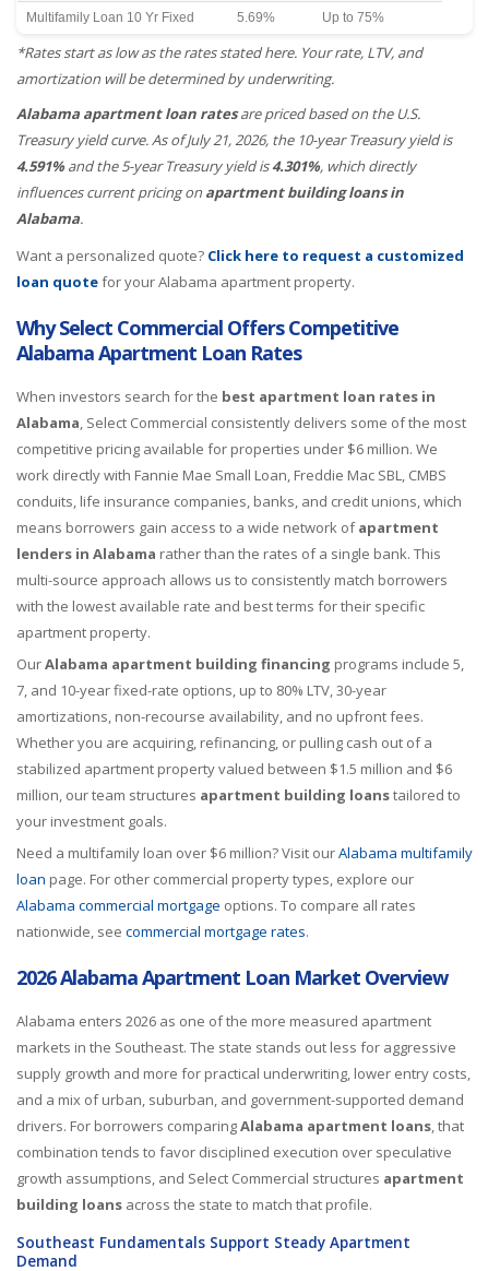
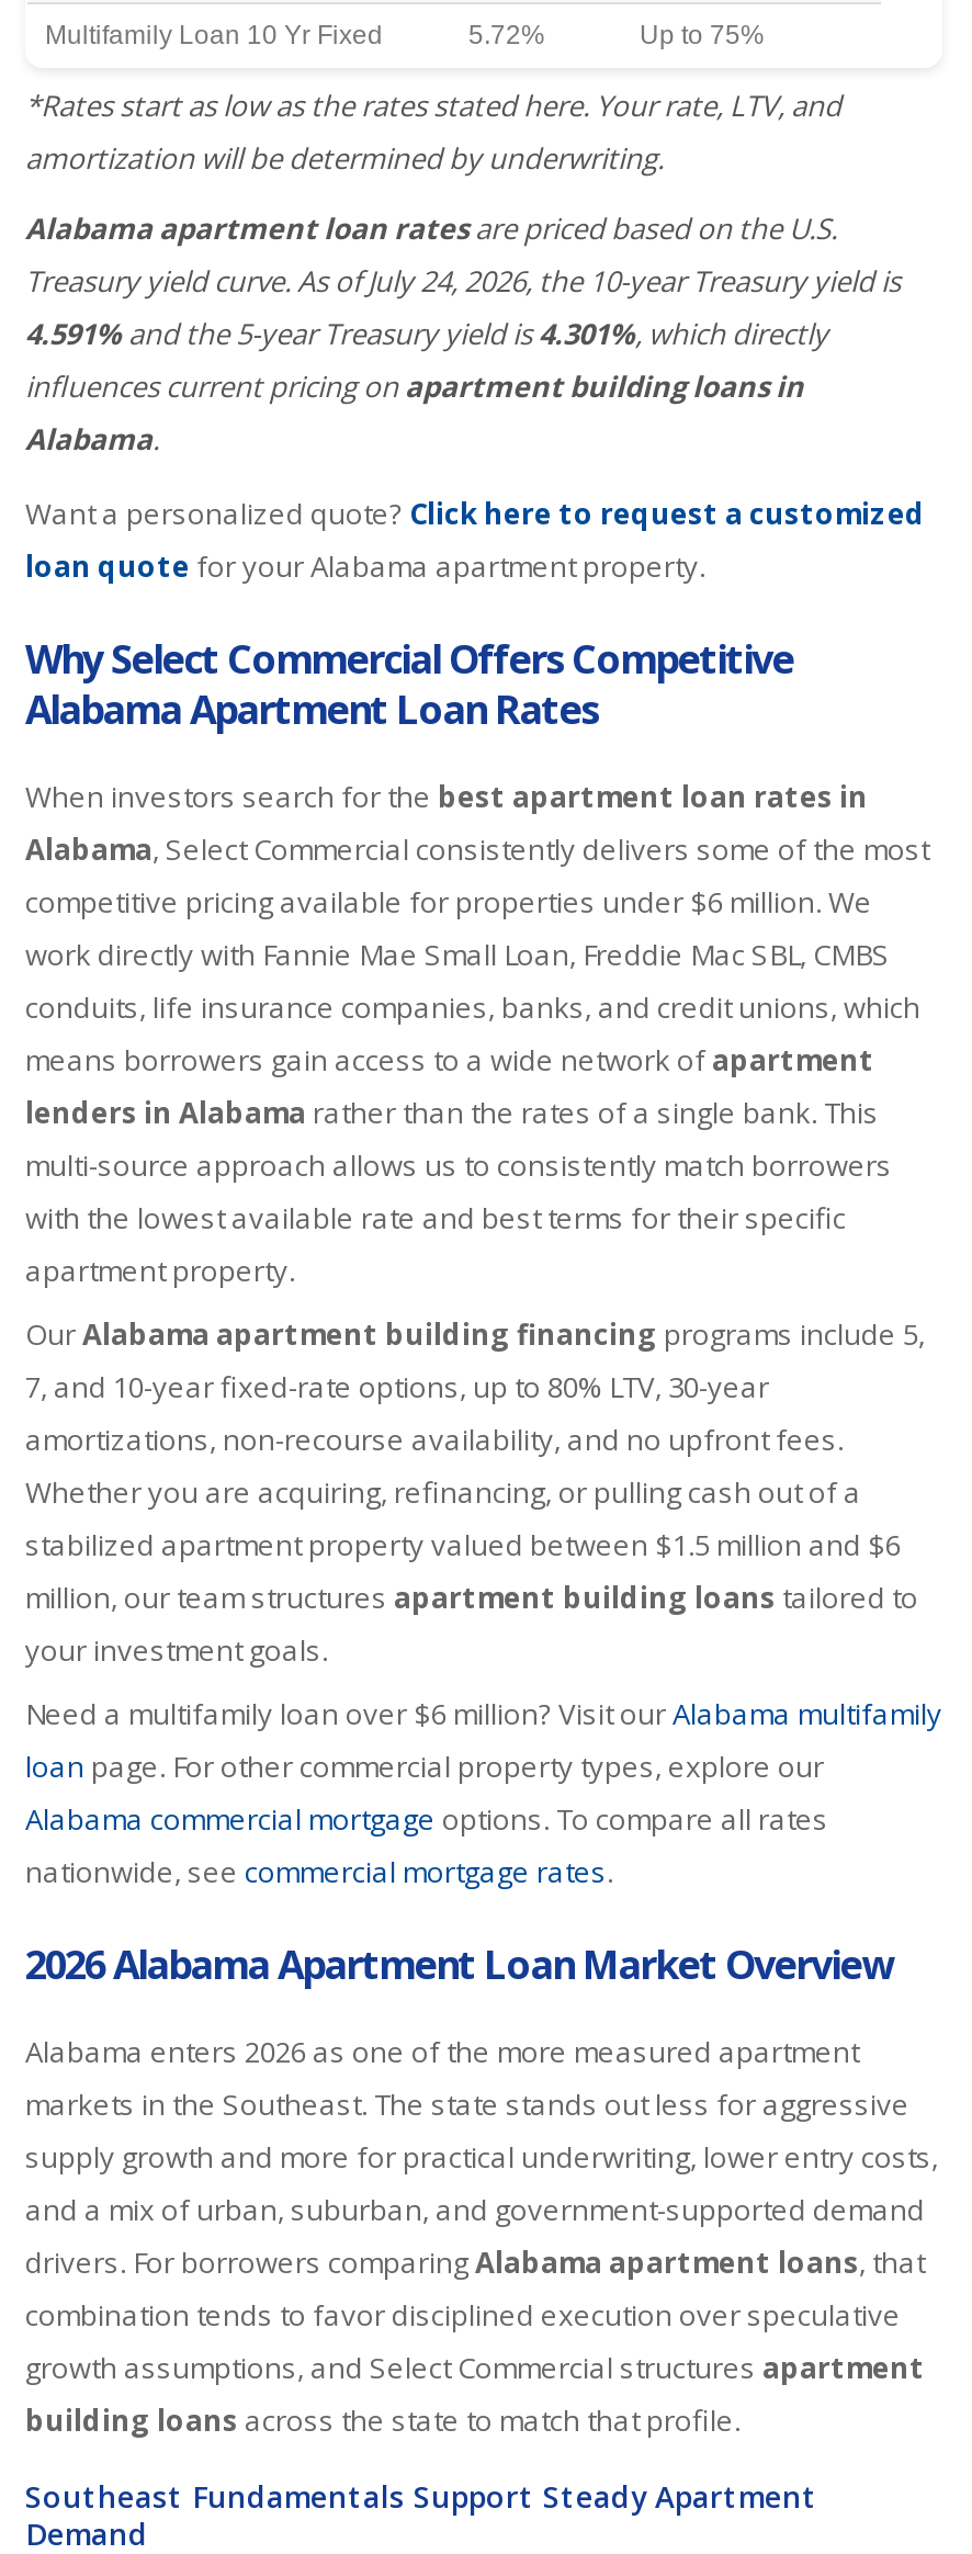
- 5.69%
+ 5.72%

- Treasury yield curve. As of July 21, 2026, the 10-year Treasury yield is
+ Treasury yield curve. As of July 24, 2026, the 10-year Treasury yield is
